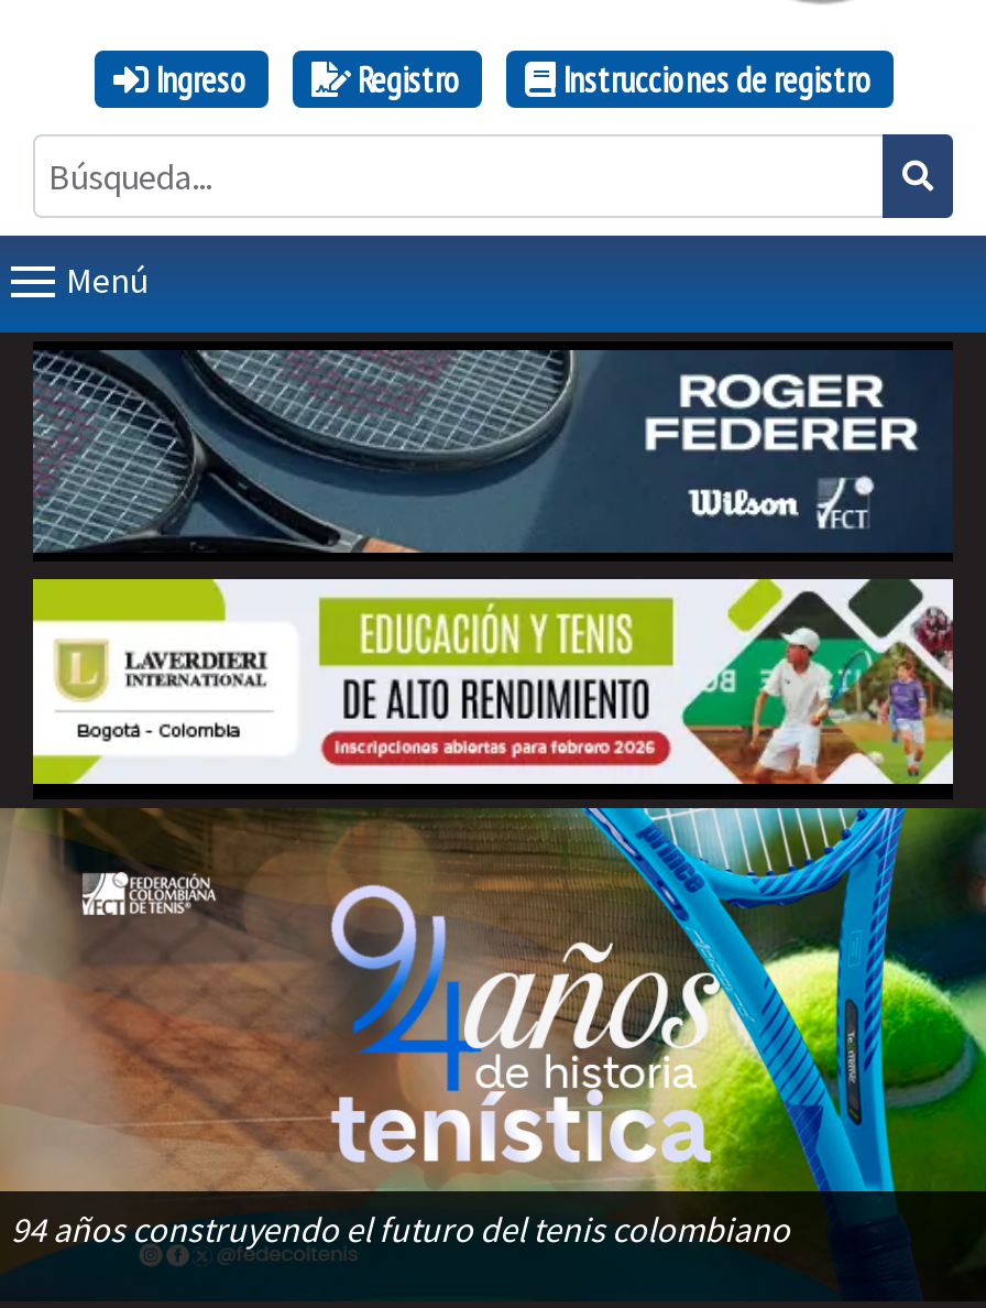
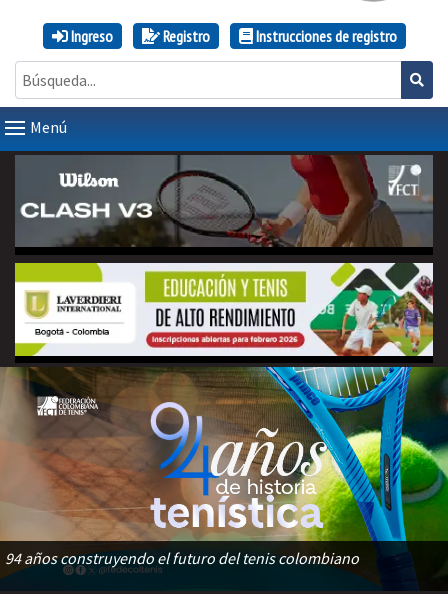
- [image]
+ [image]
